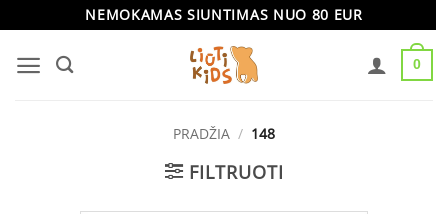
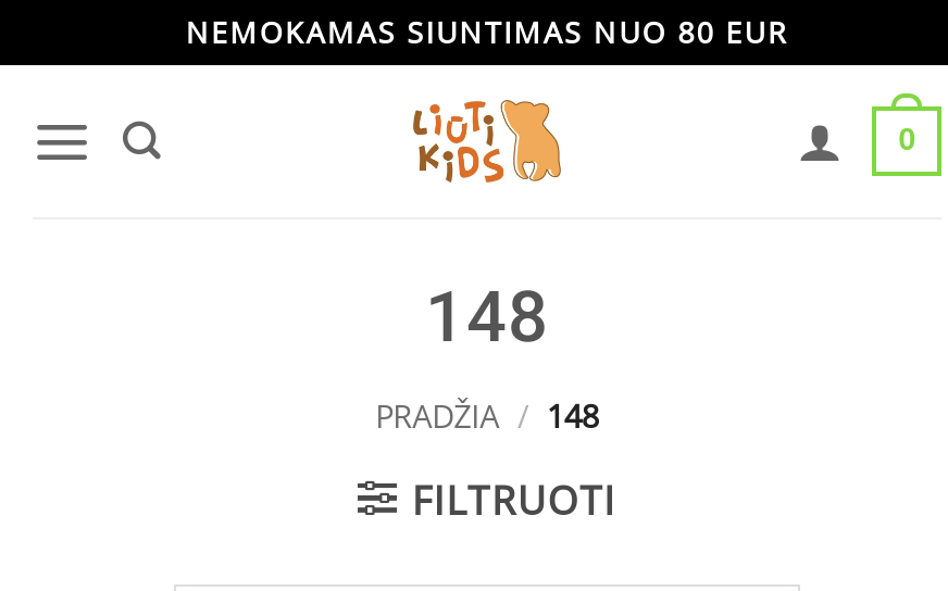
+ 148
